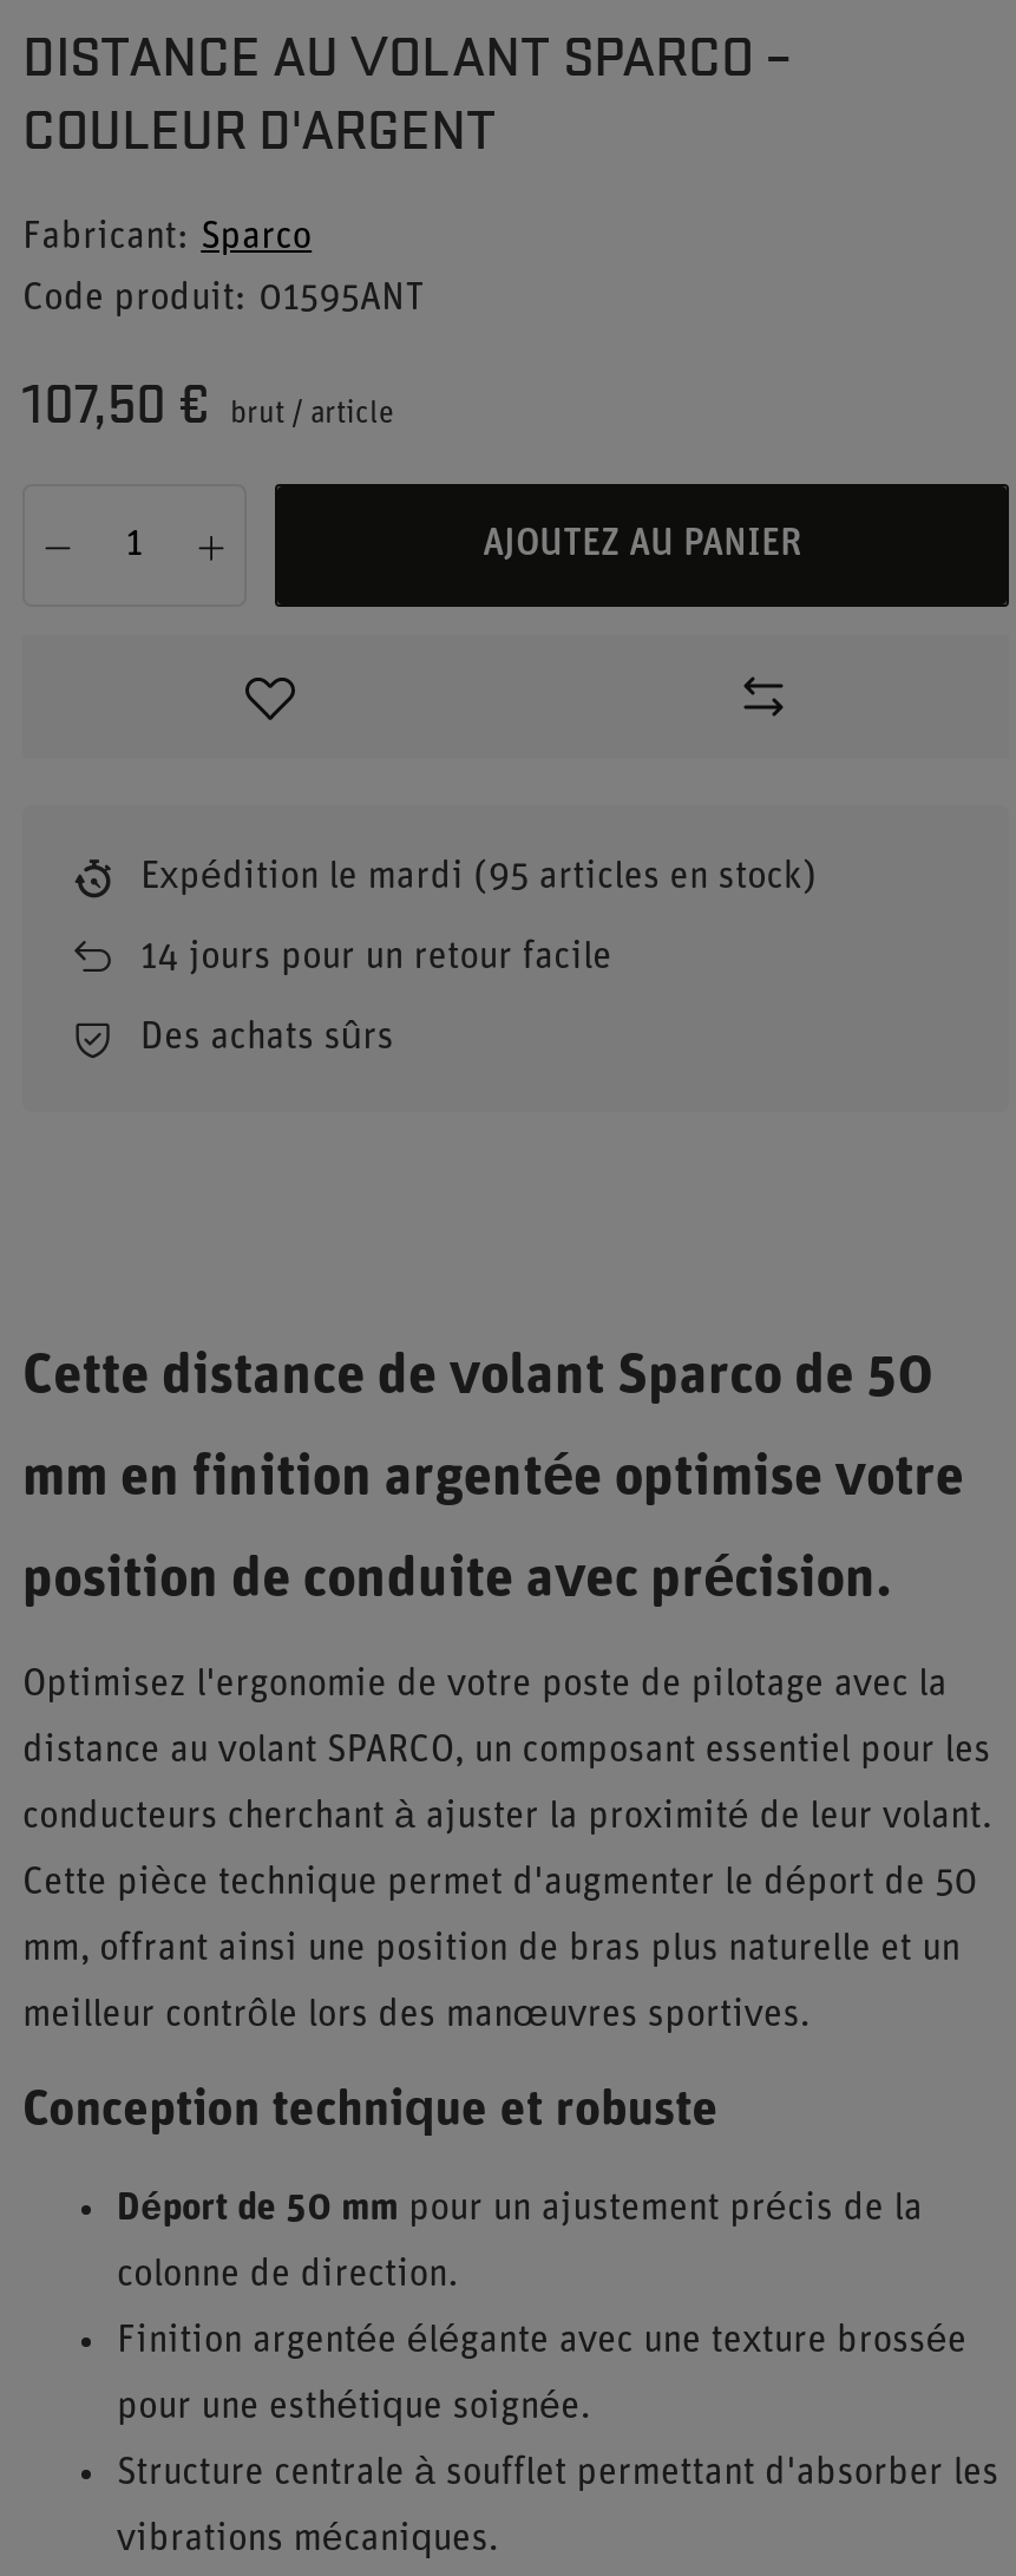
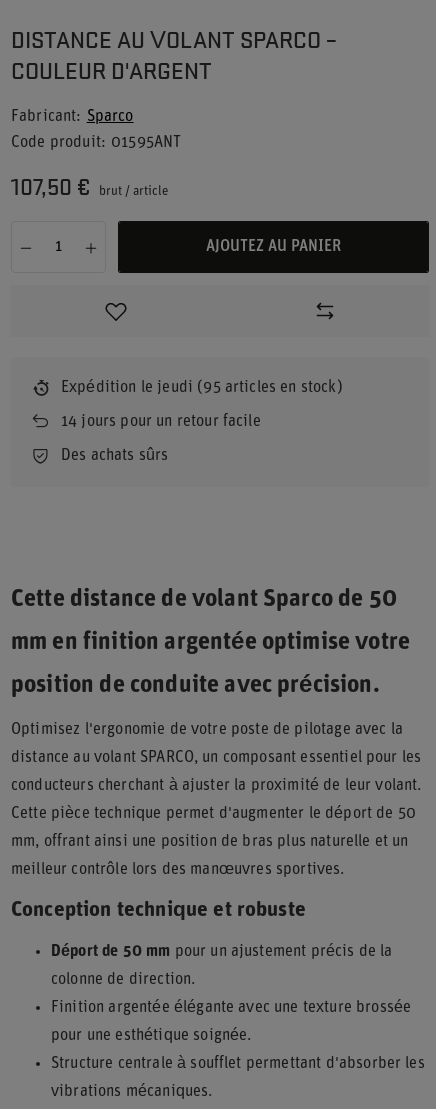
- Expédition le mardi (95 articles en stock)
+ Expédition le jeudi (95 articles en stock)
